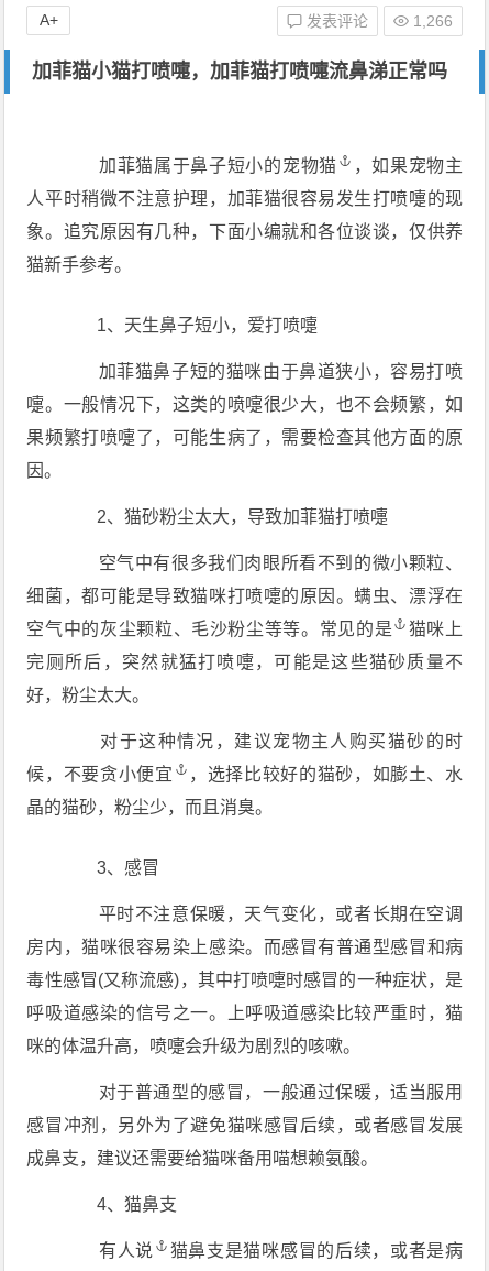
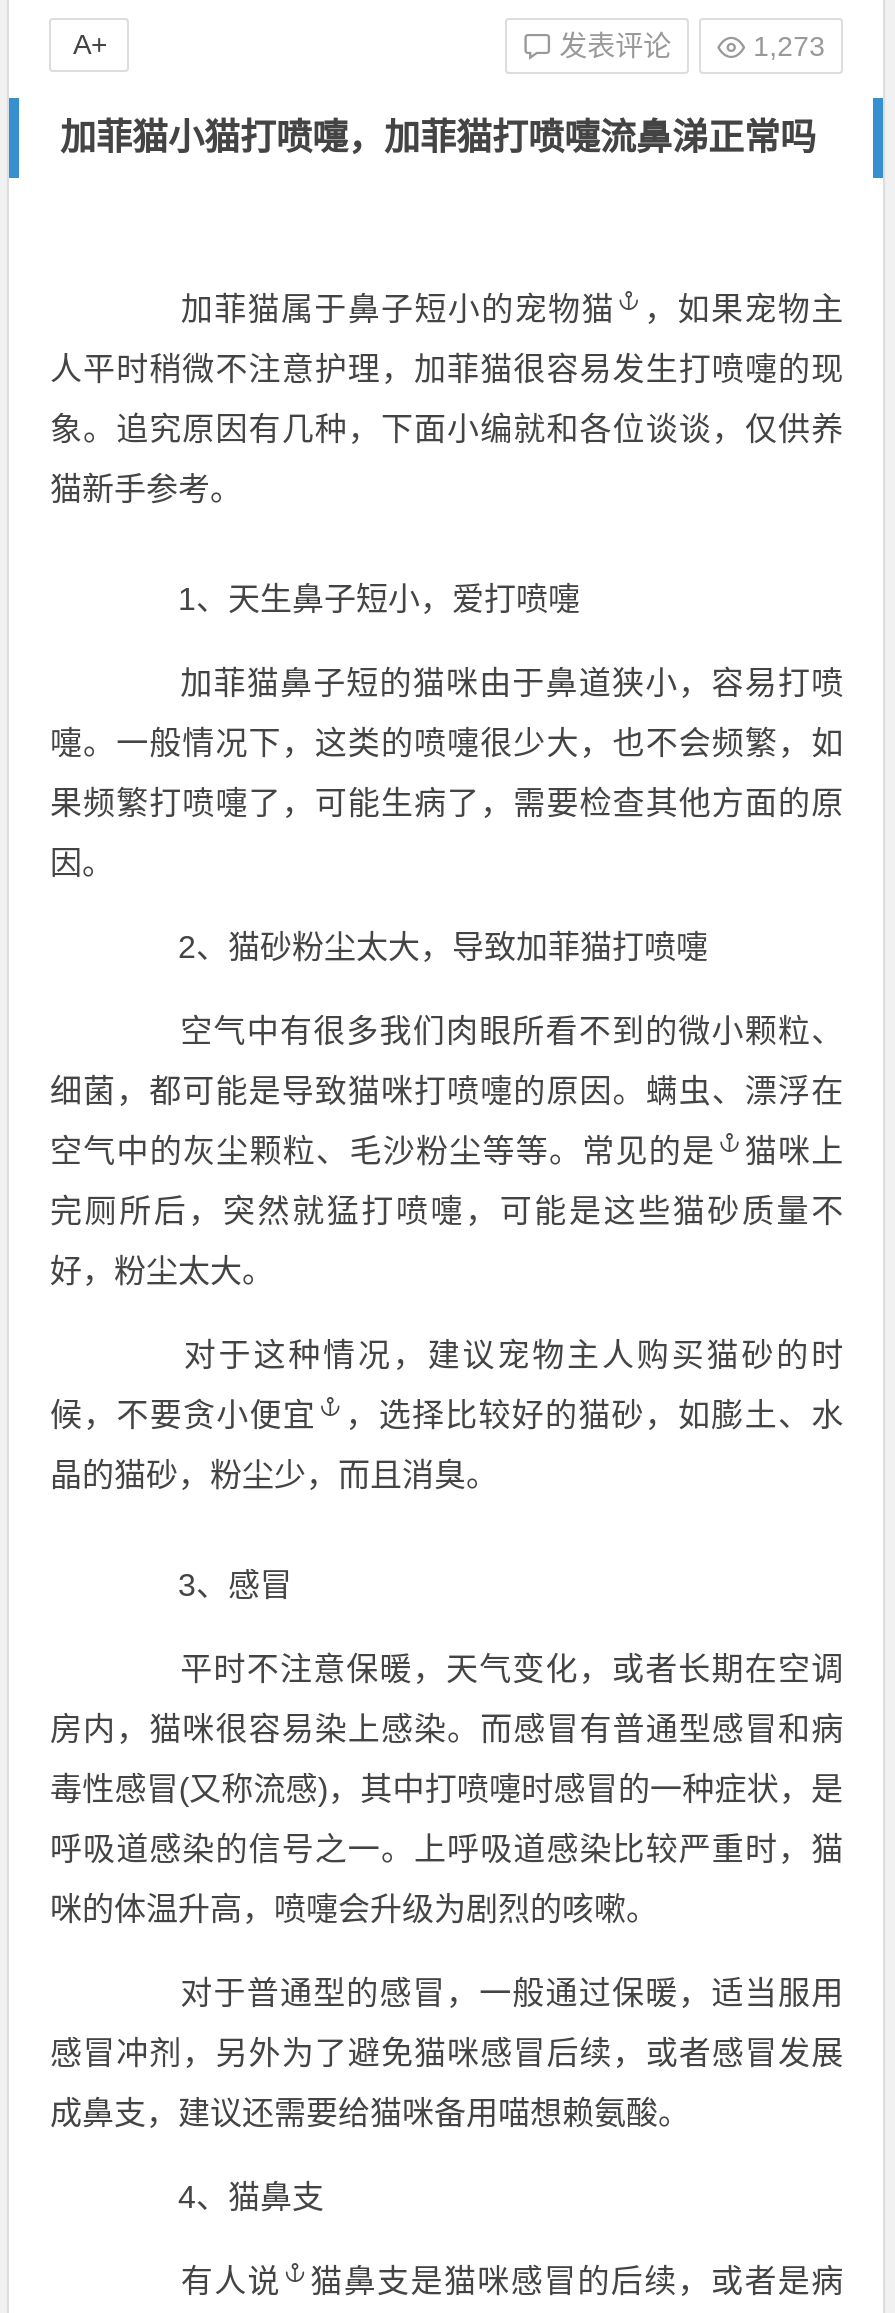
- 1,266
+ 1,273
